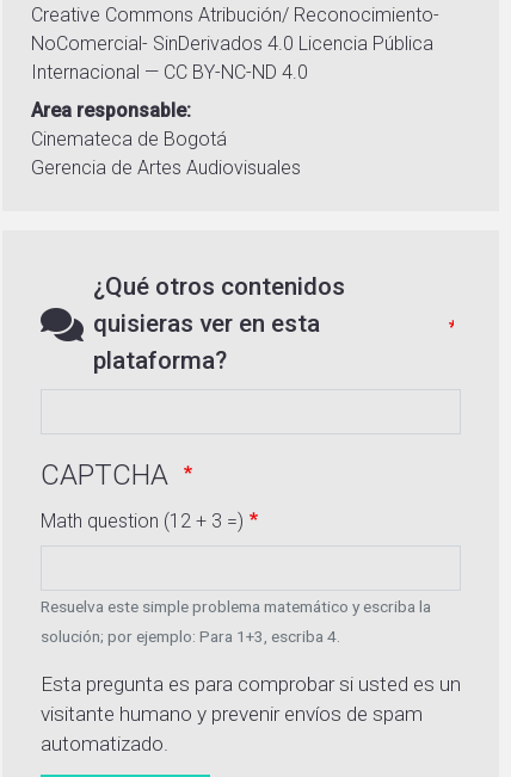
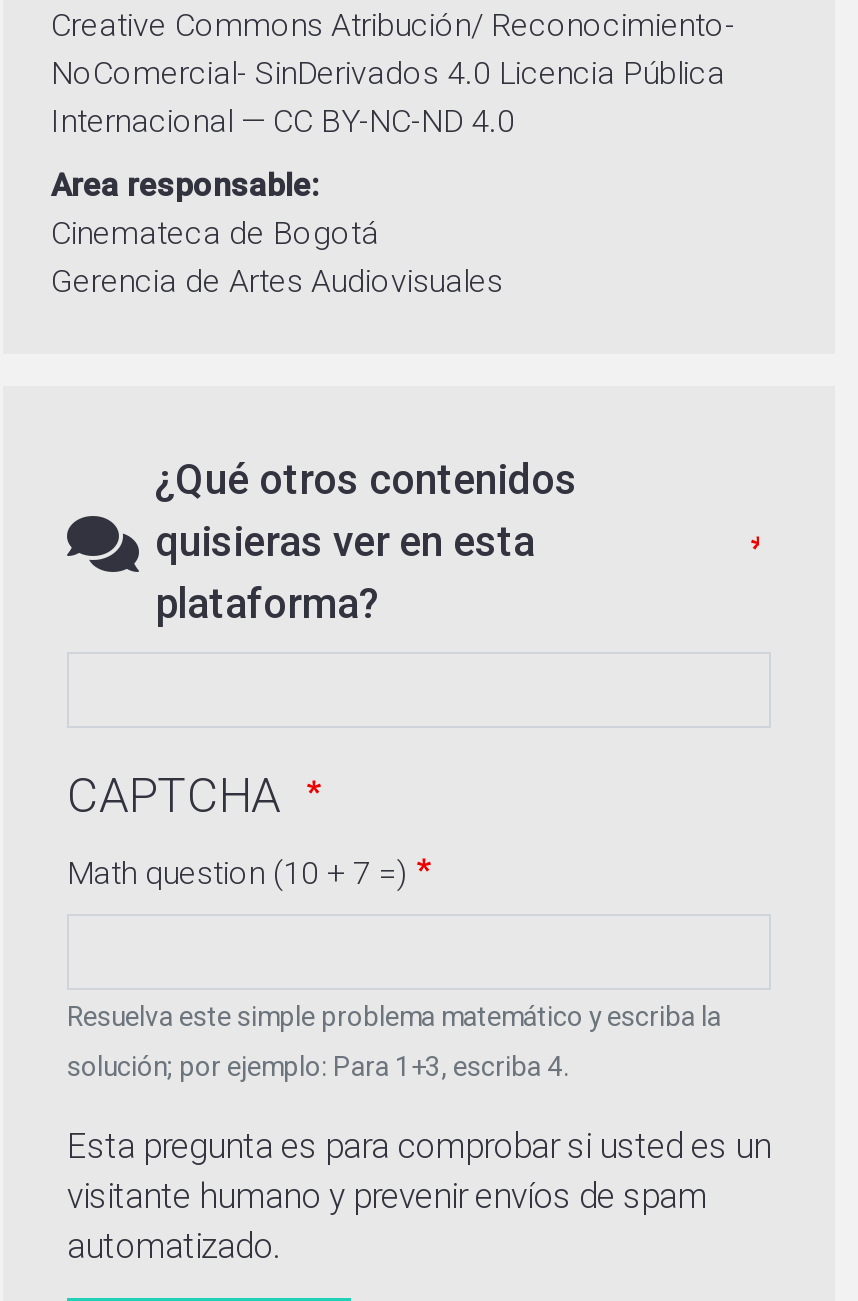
- Math question (12 + 3 =)
+ Math question (10 + 7 =)
